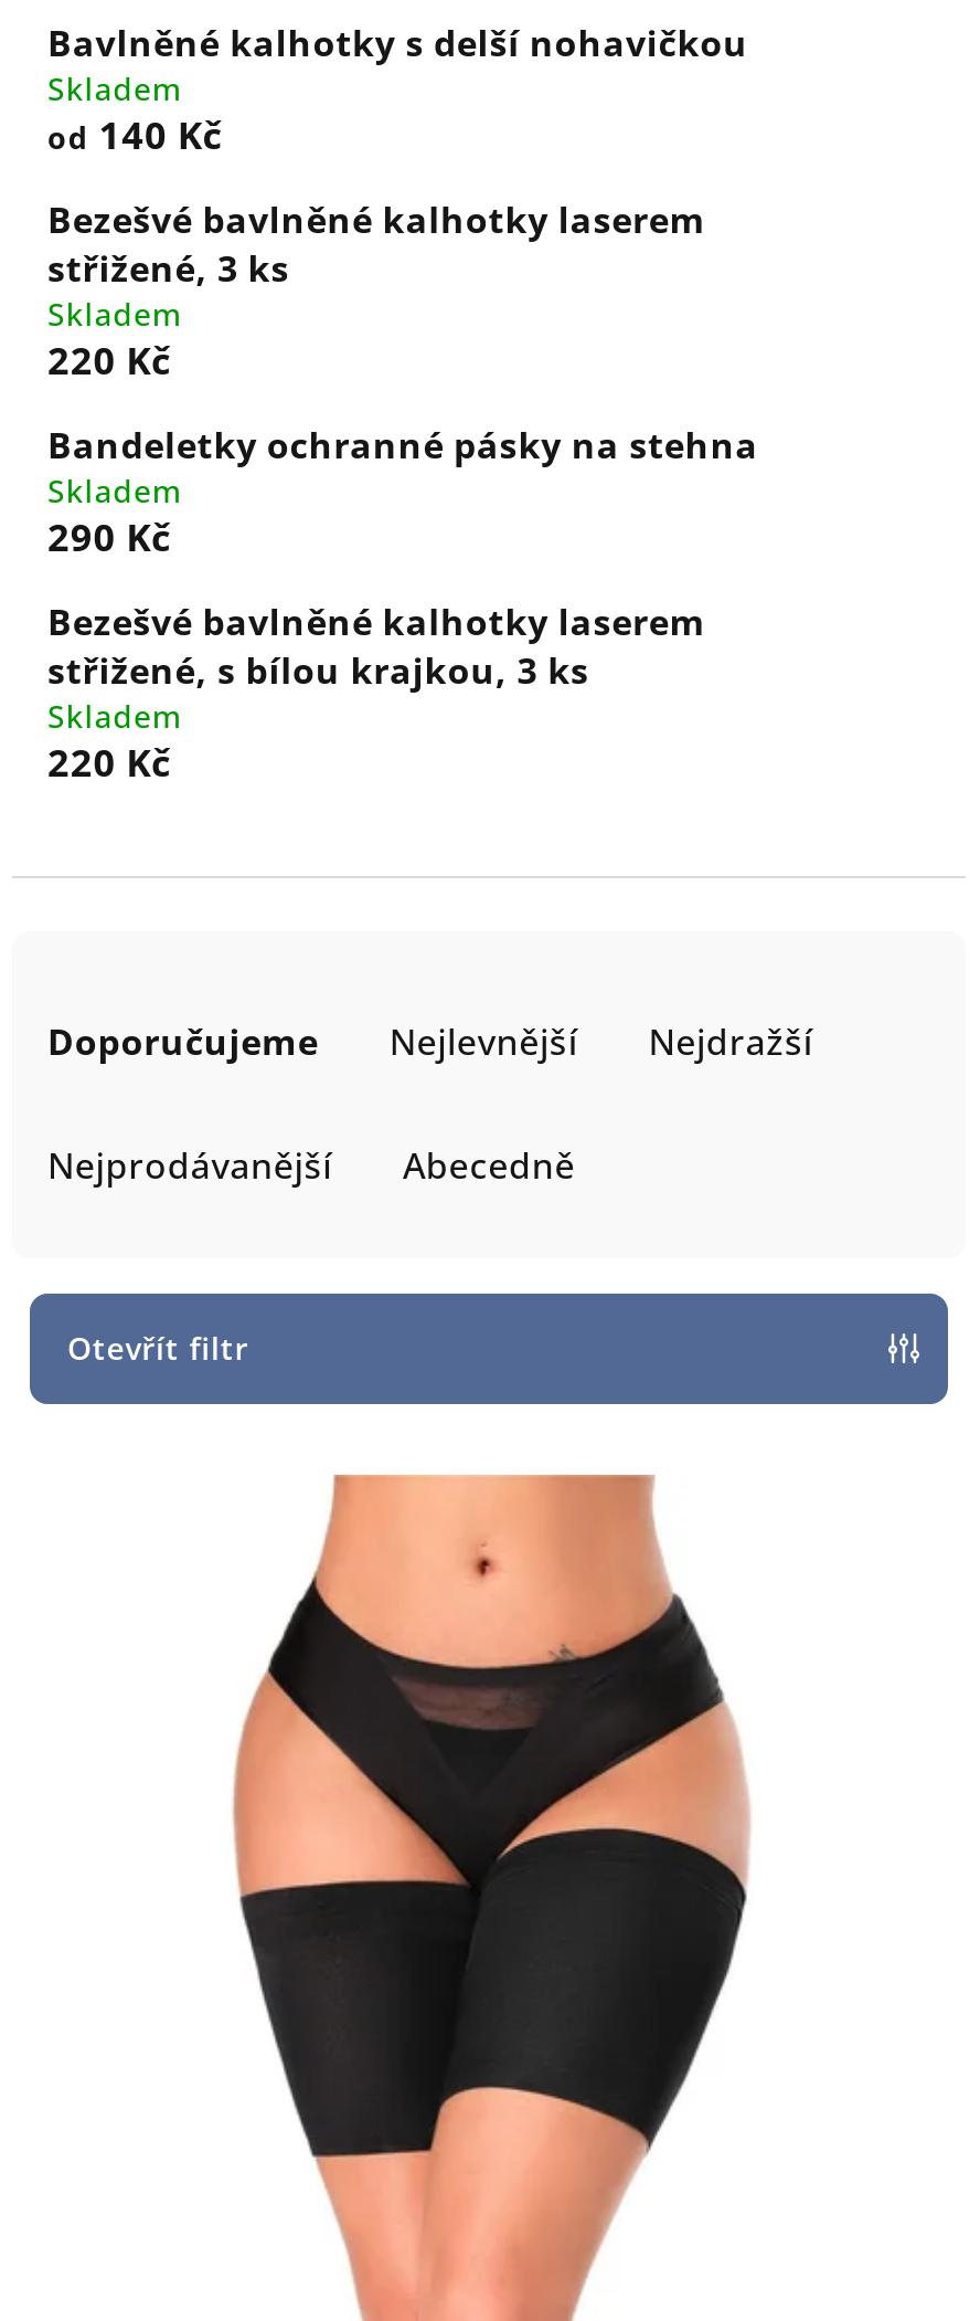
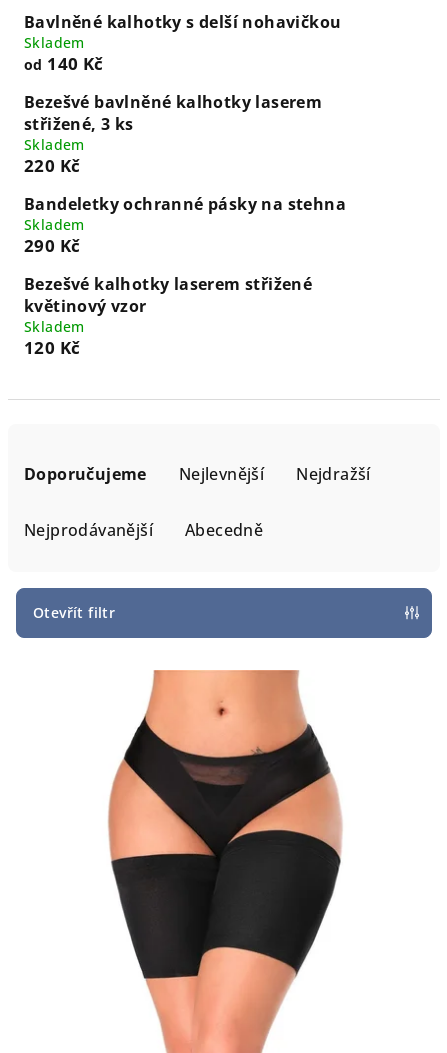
- Bezešvé bavlněné kalhotky laserem
- střižené, s bílou krajkou, 3 ks
+ Bezešvé kalhotky laserem střižené
+ květinový vzor

- 220 Kč
+ 120 Kč
